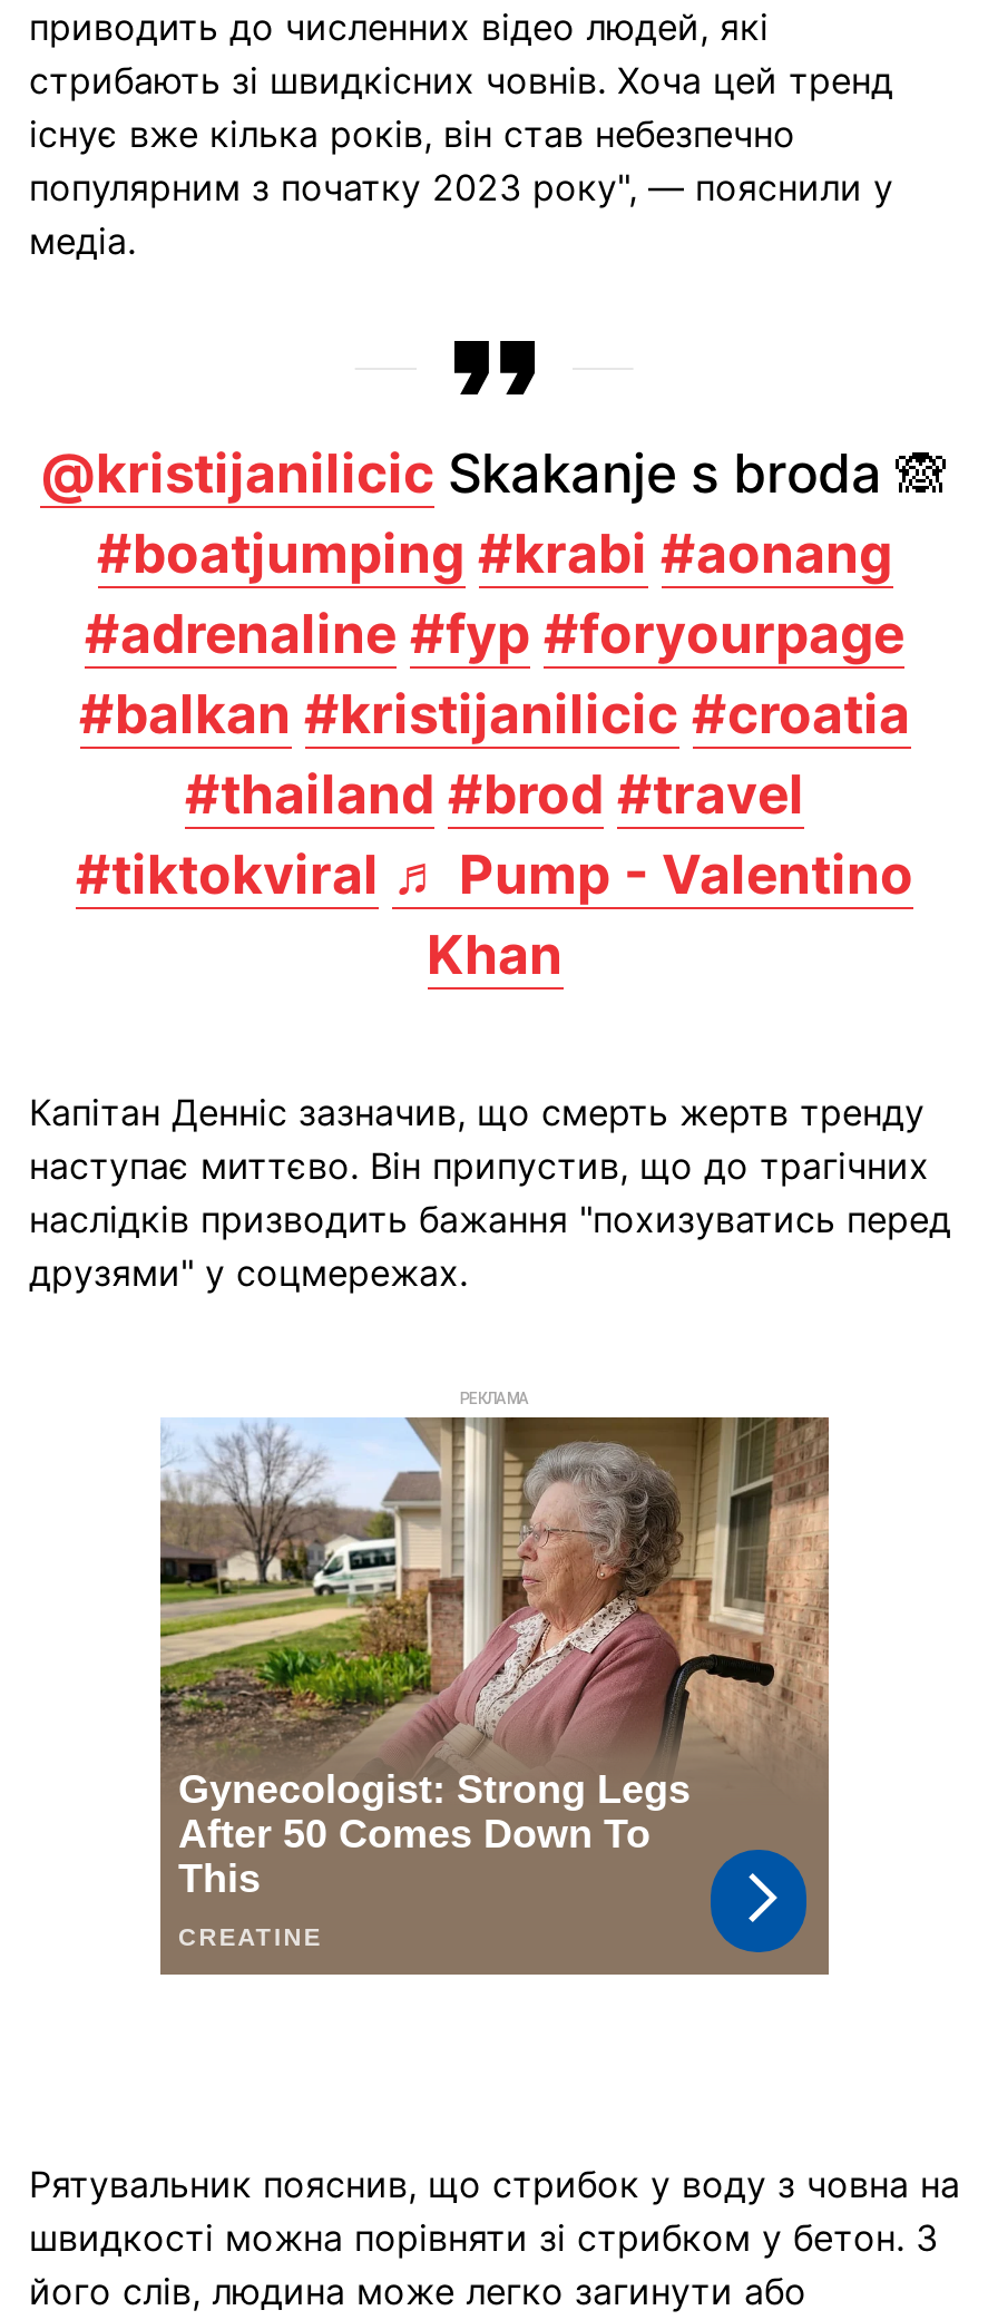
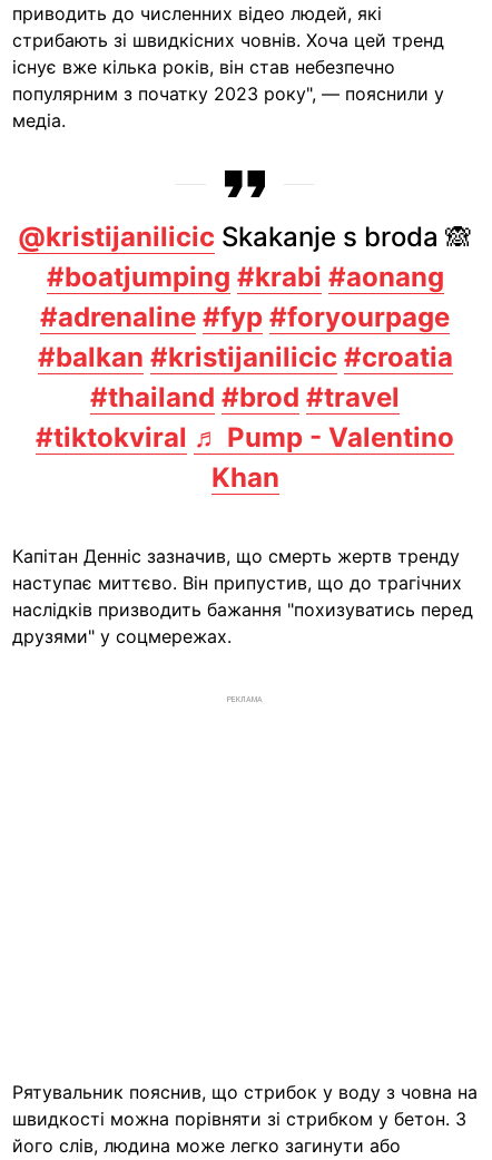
- [image]
